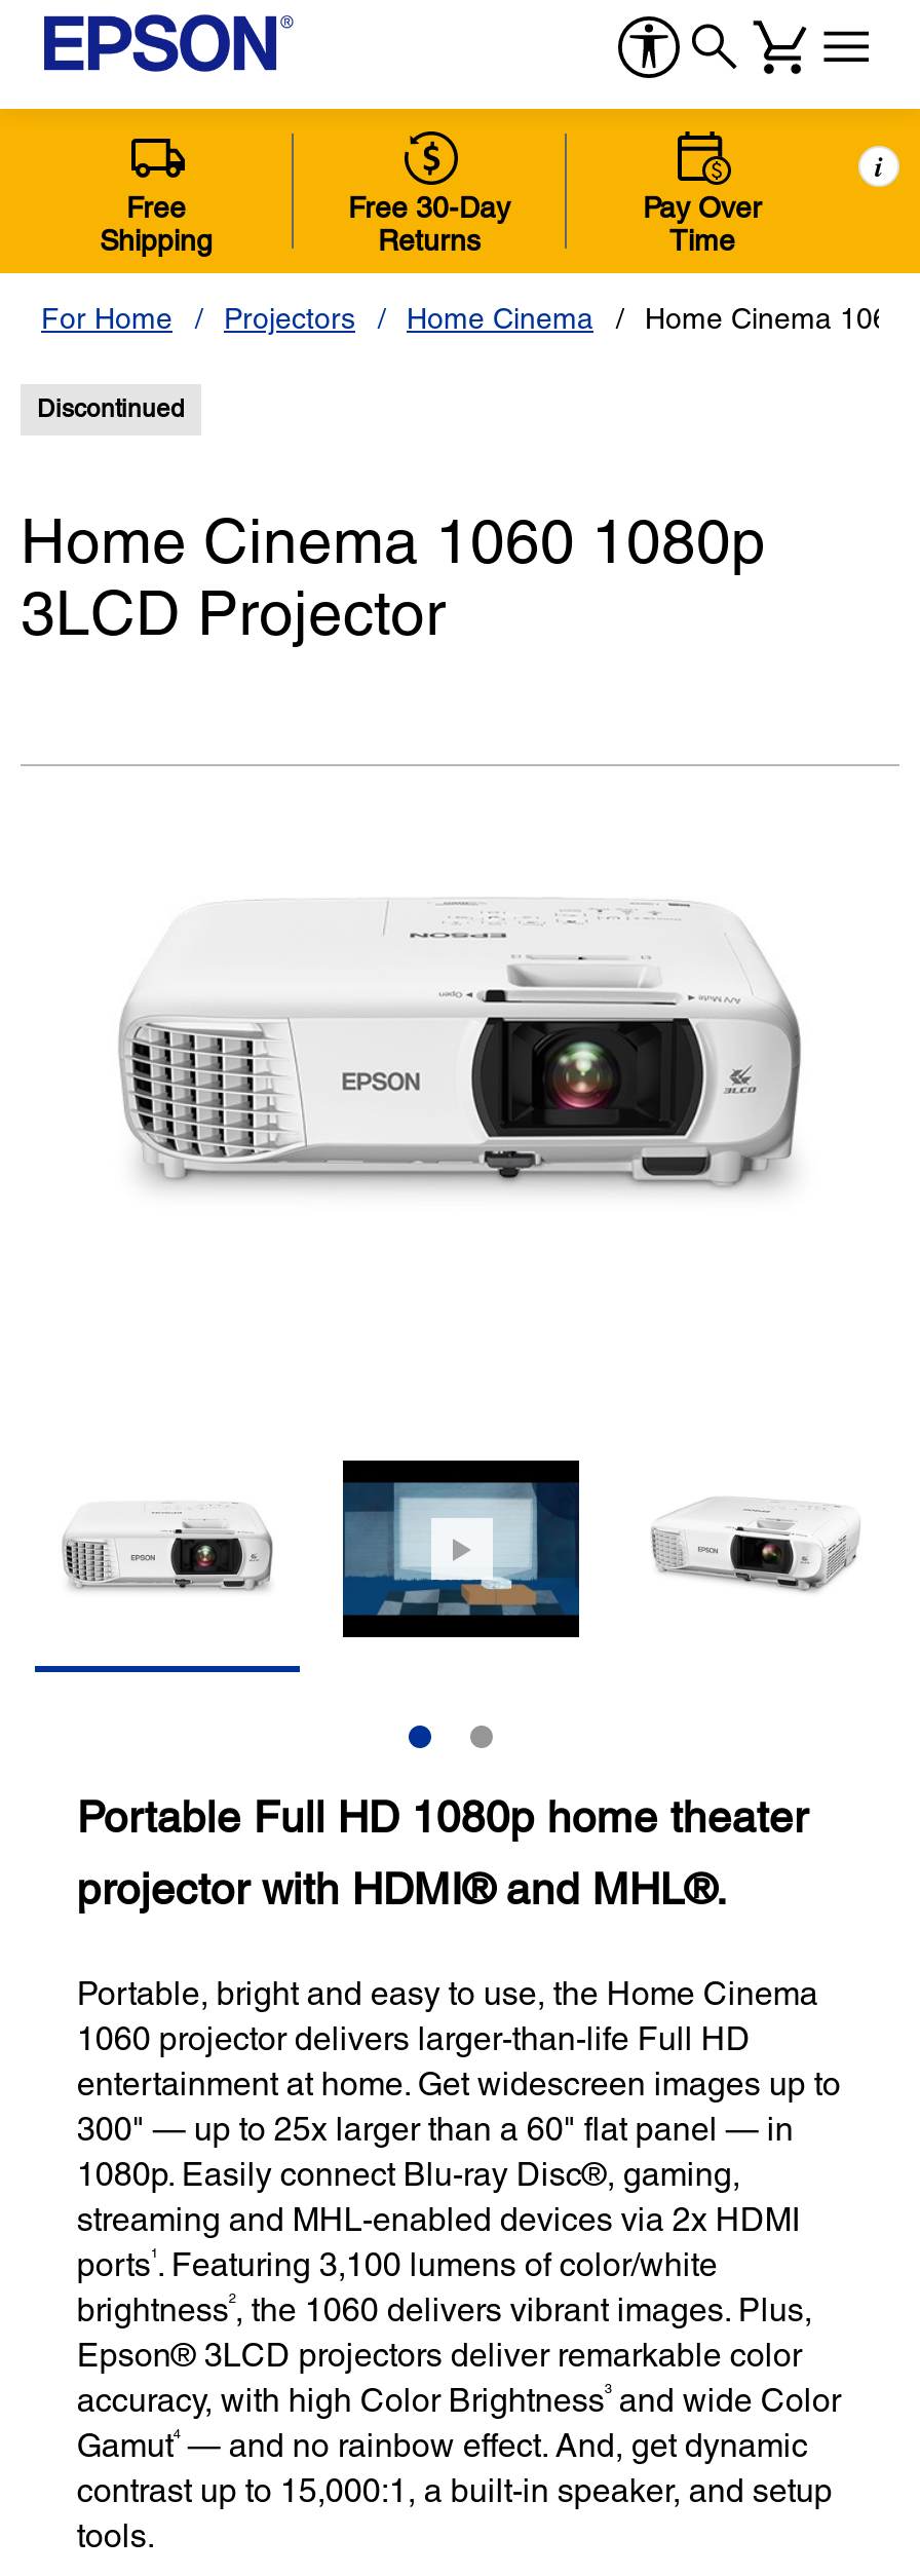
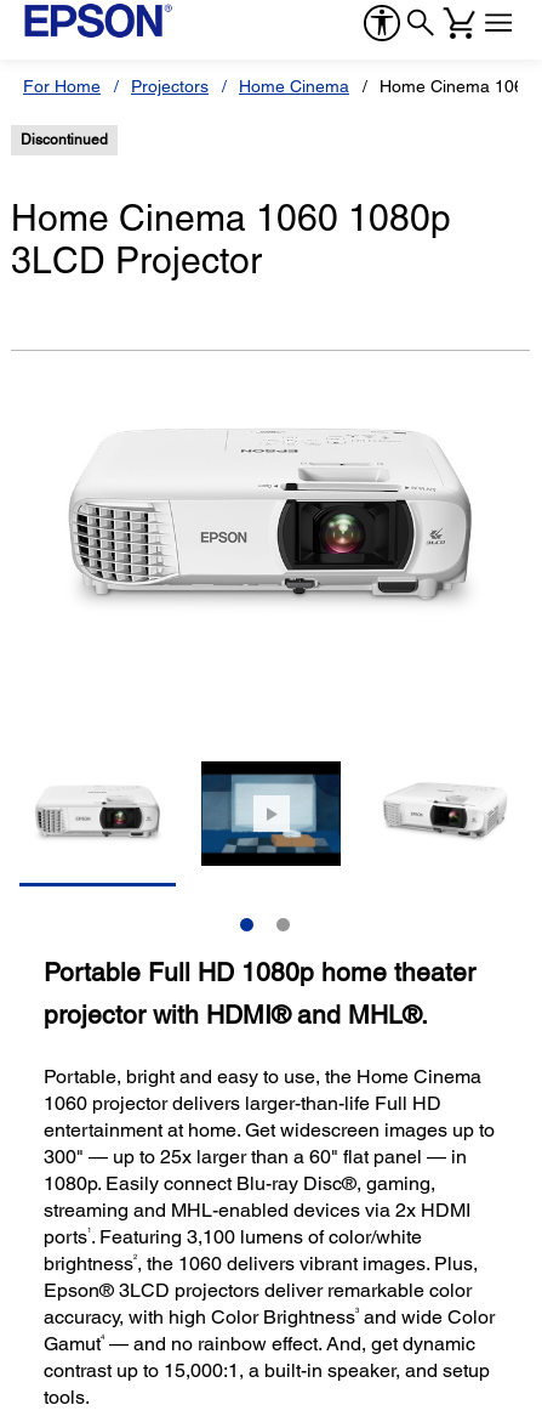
- [image]
- Free
- Shipping

- i

- Free 30-Day
- Returns

- Pay Over
- Time
